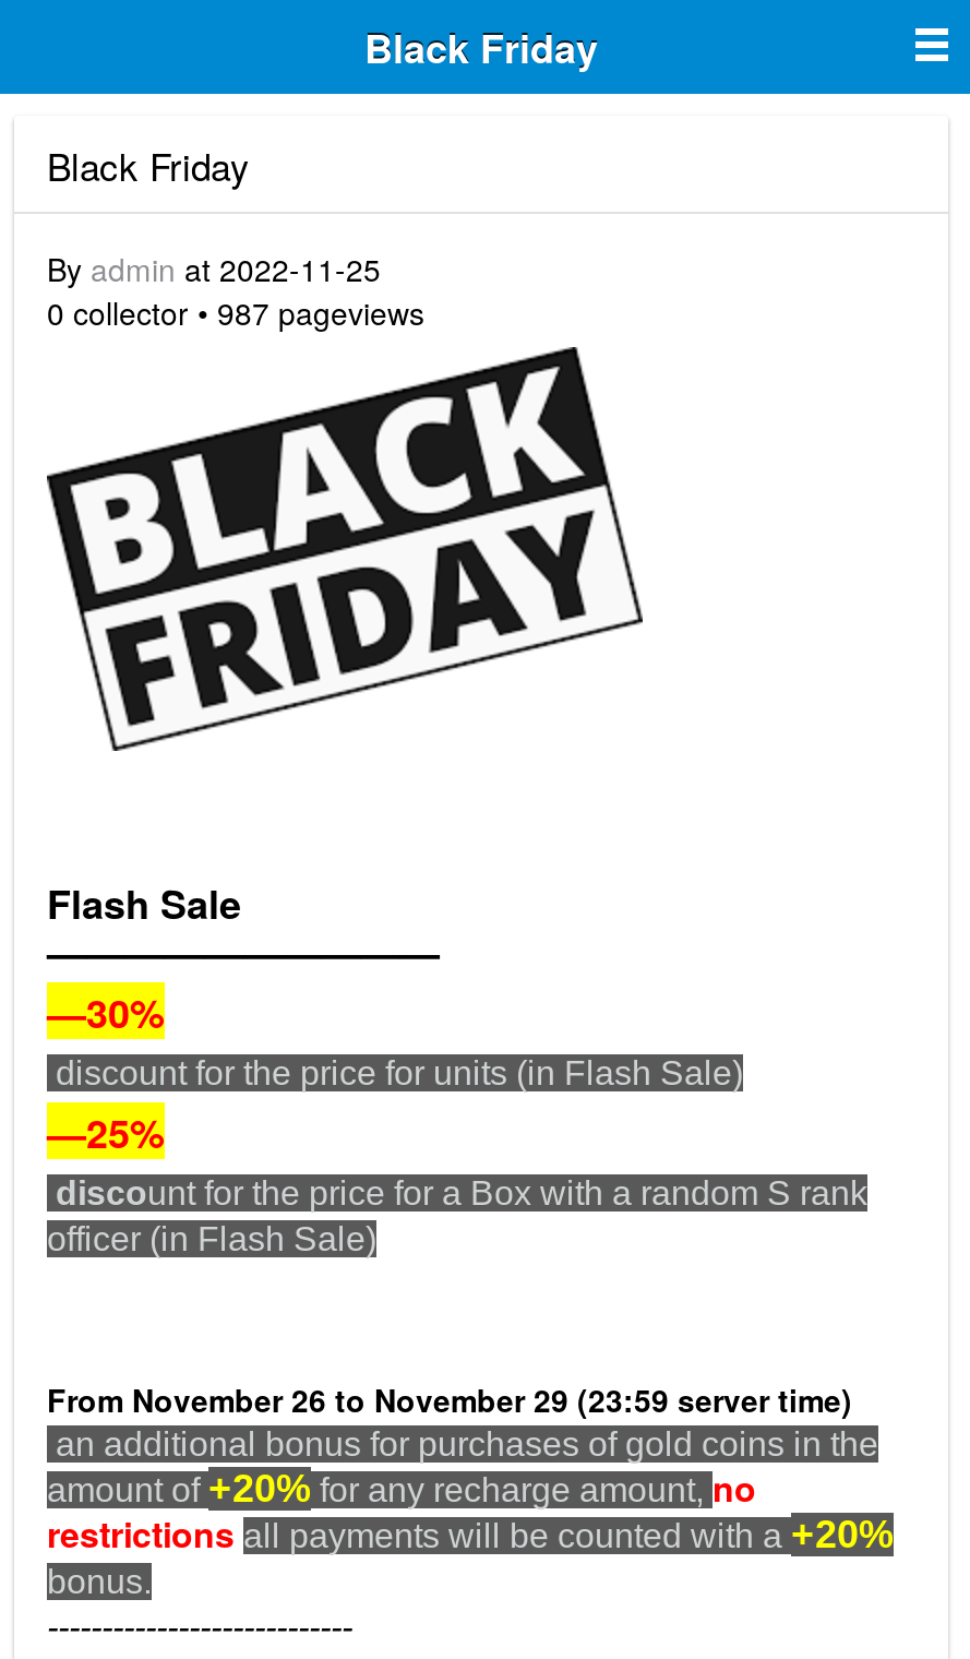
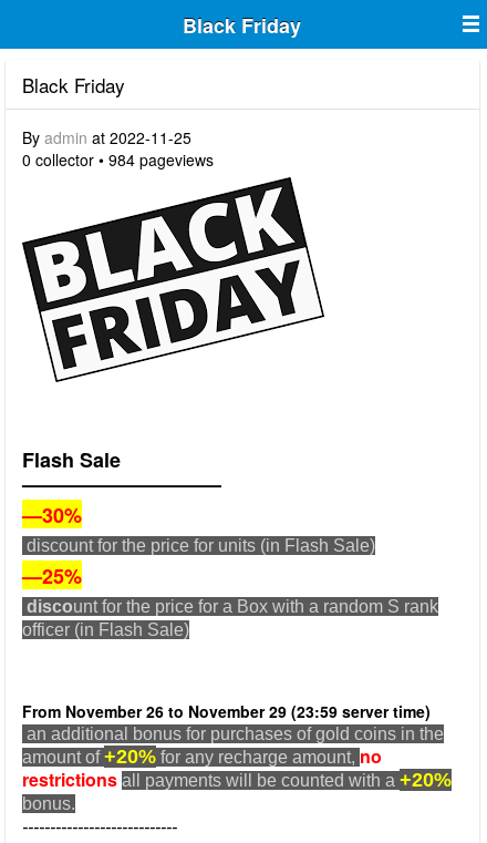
- 0 collector • 987 pageviews
+ 0 collector • 984 pageviews
